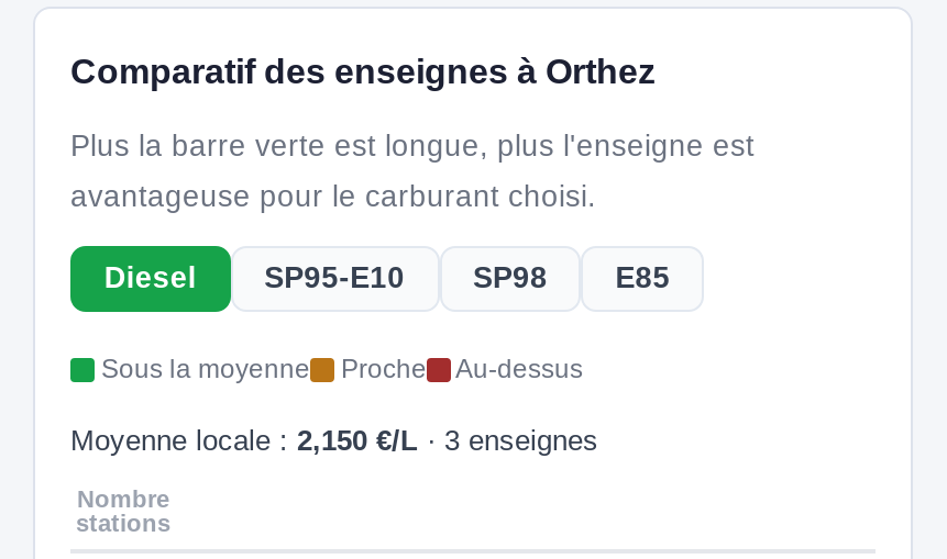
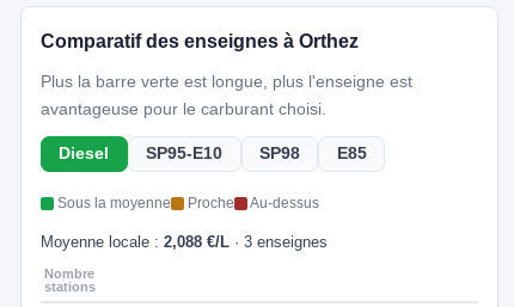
- Moyenne locale : 2,150 €/L · 3 enseignes
+ Moyenne locale : 2,088 €/L · 3 enseignes
